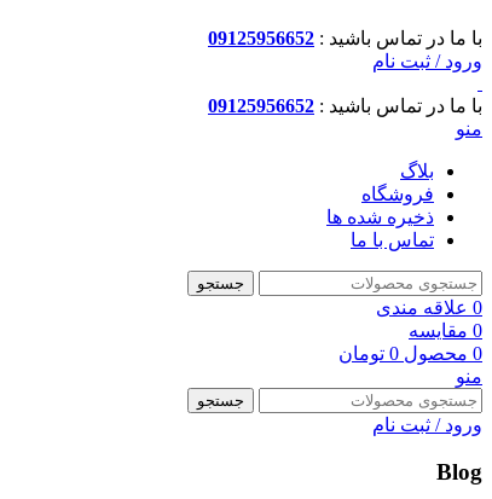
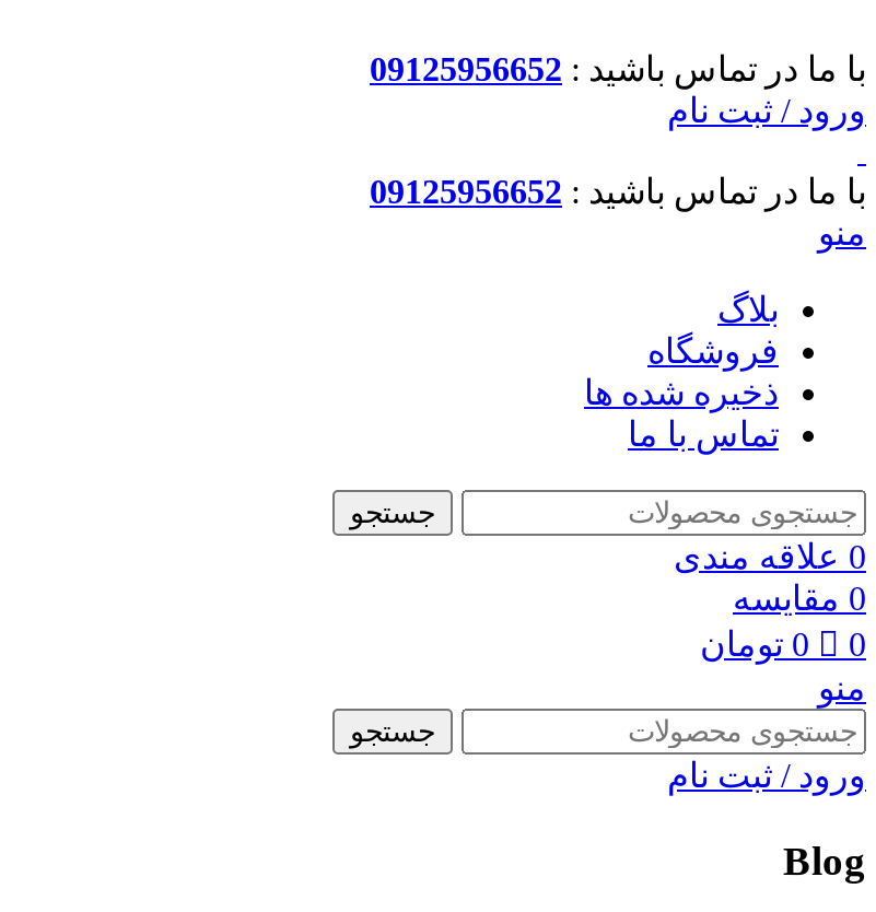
- 0 محصول 0 تومان
+ 0
+ 0 تومان
